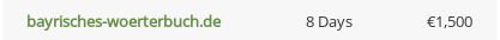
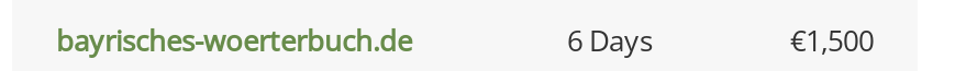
- 8 Days
+ 6 Days
